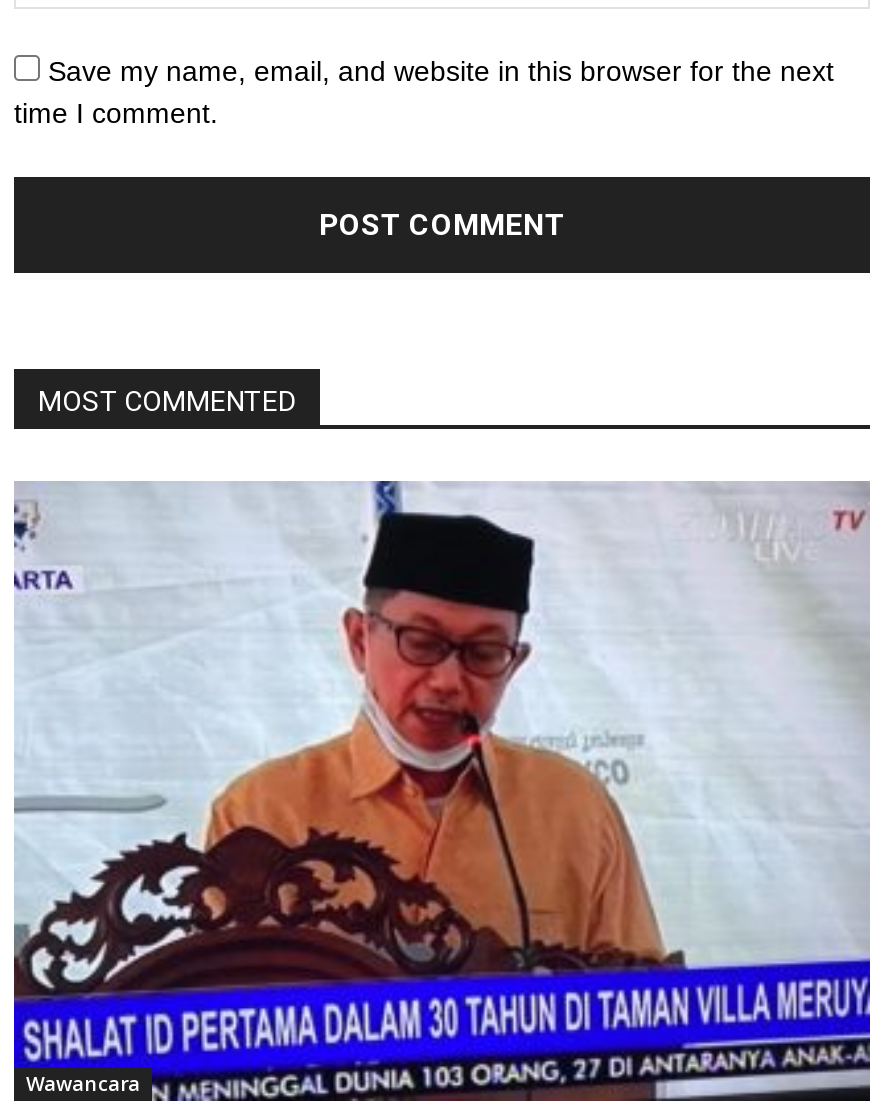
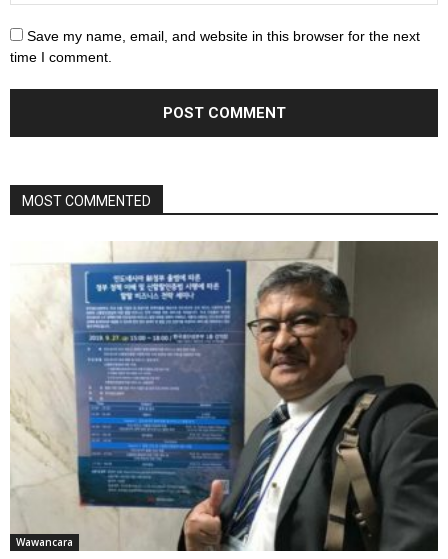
- [image]
+ [image]
